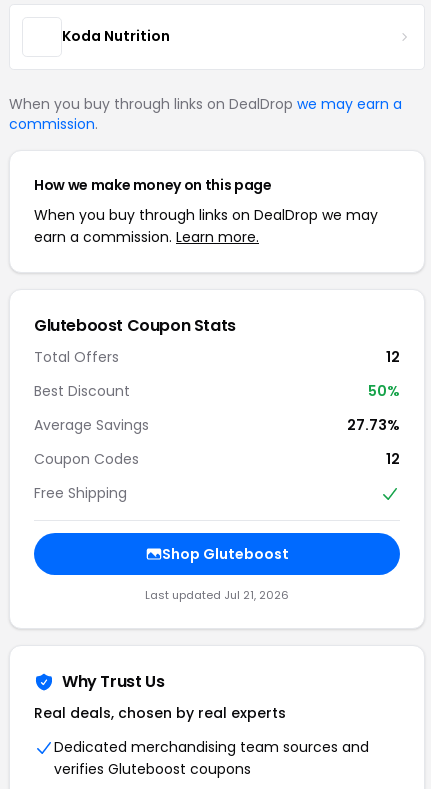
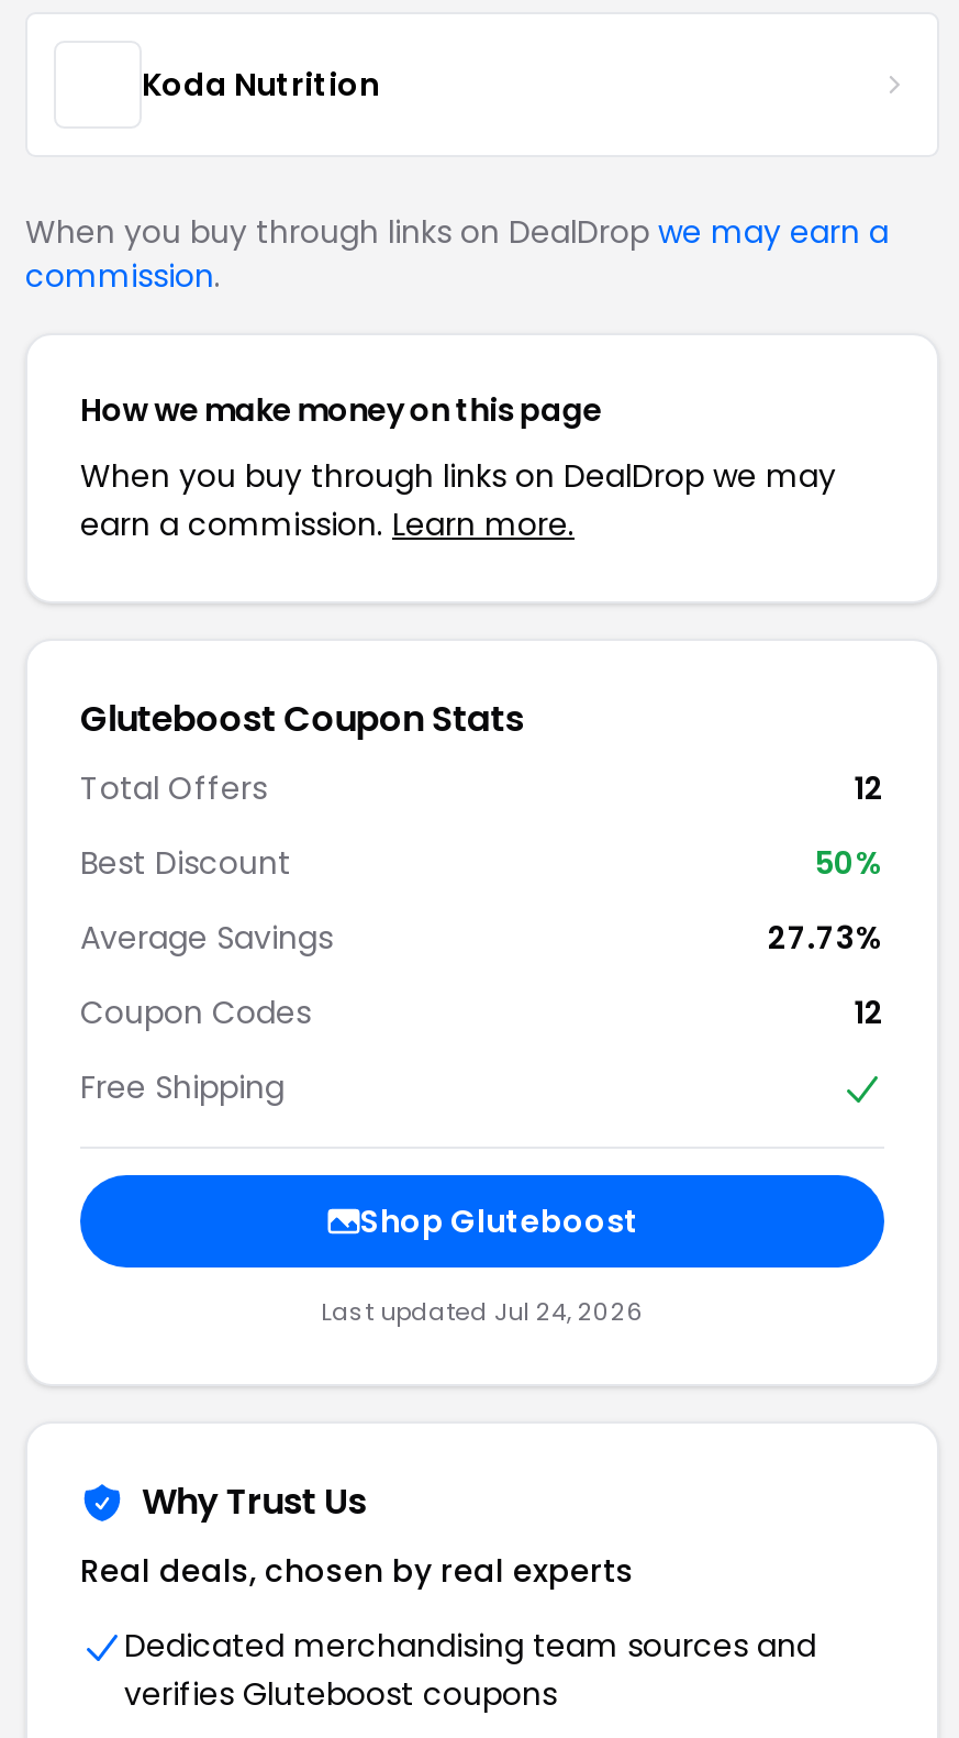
- Last updated Jul 21, 2026
+ Last updated Jul 24, 2026
